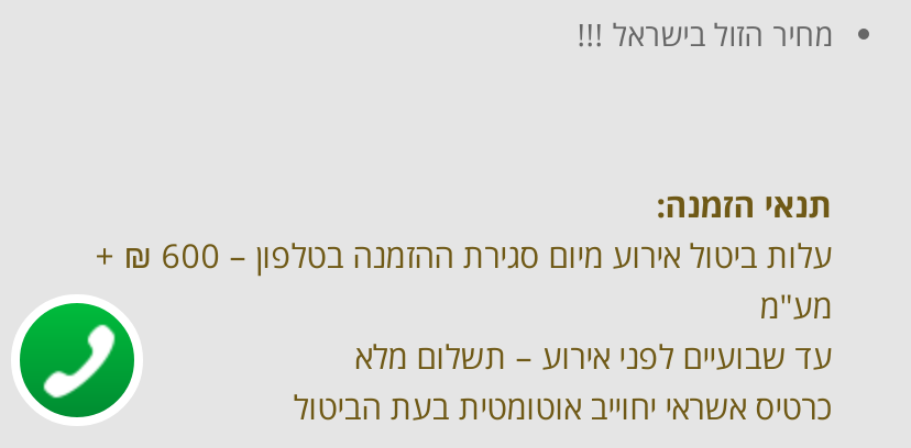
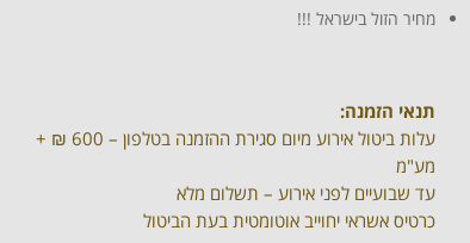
- [image]
